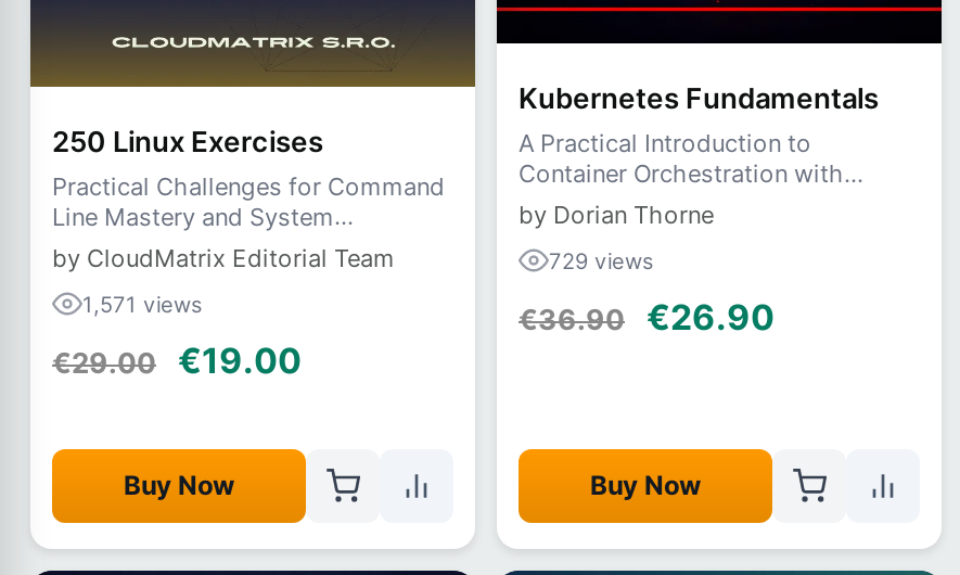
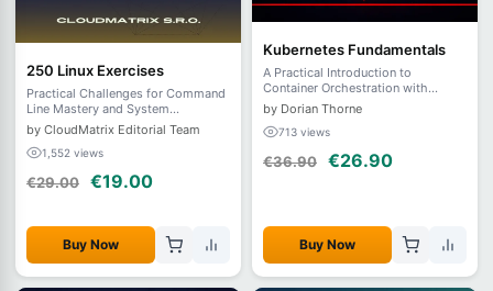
- 729 views
+ 713 views

- 1,571 views
+ 1,552 views
